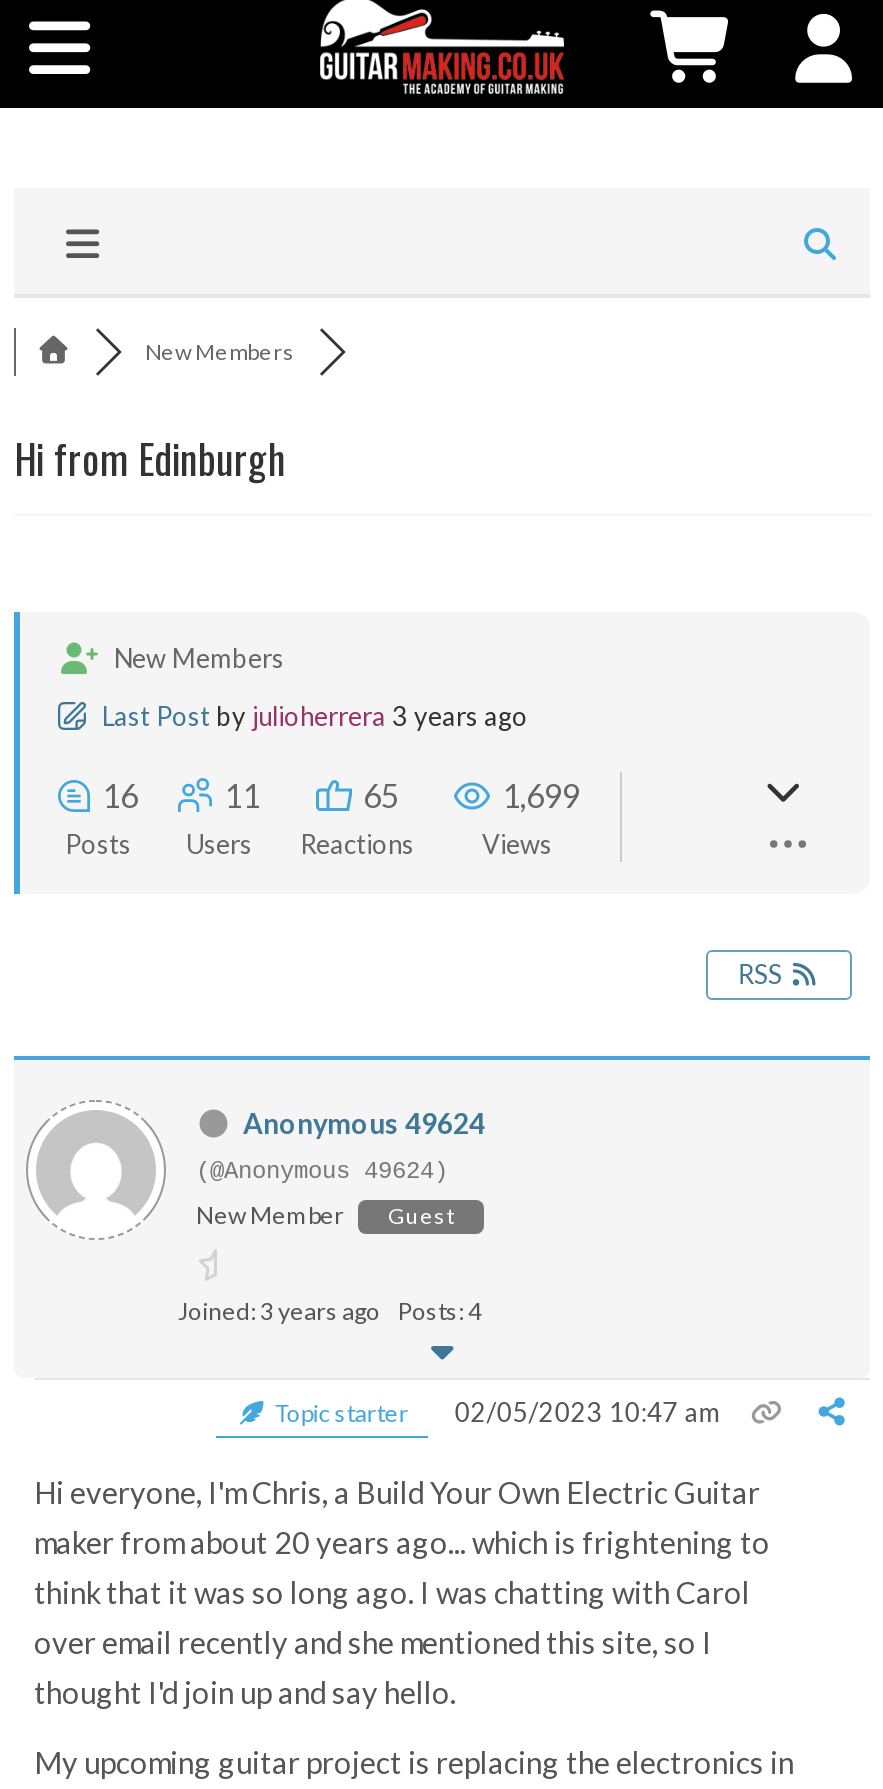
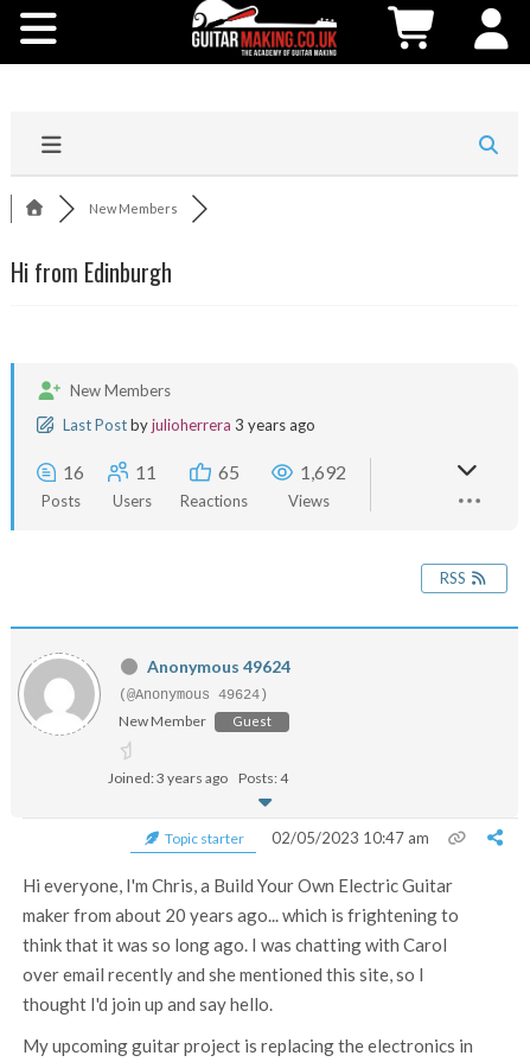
- 1,699
+ 1,692
